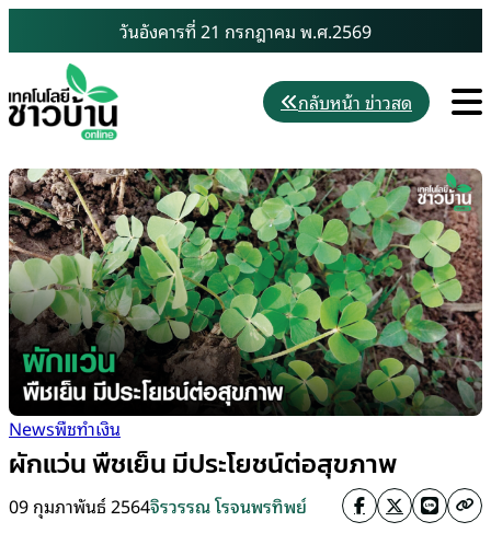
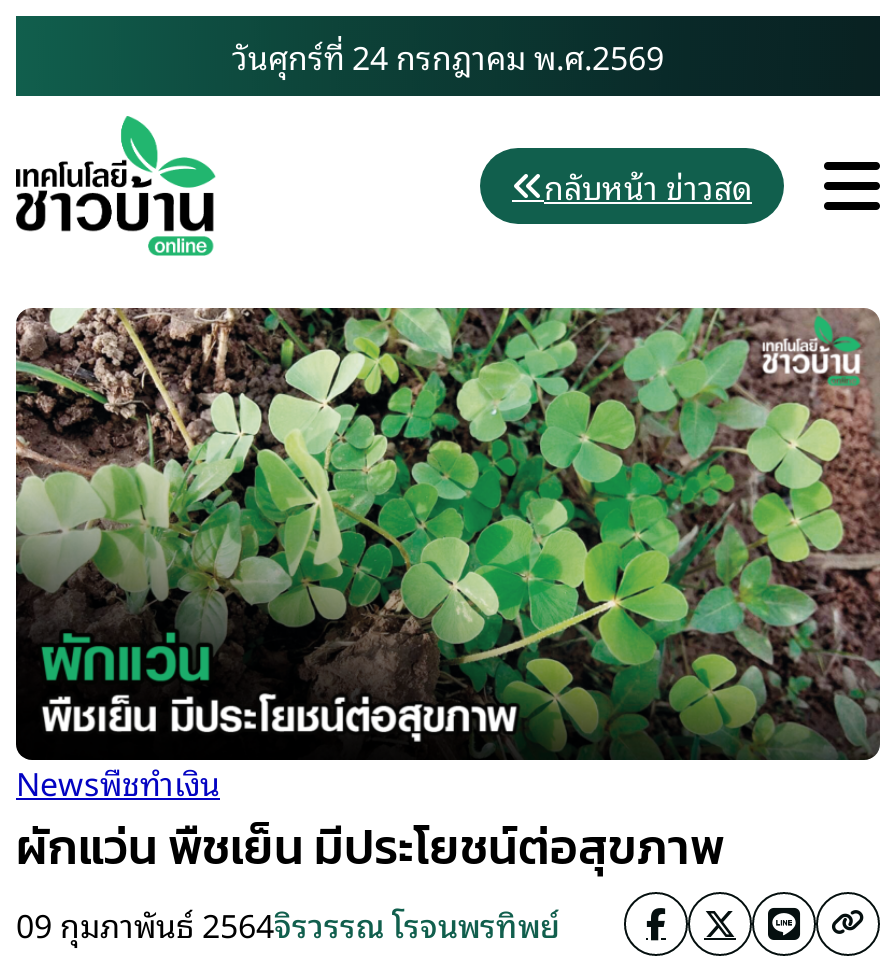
- วันอังคารที่ 21 กรกฎาคม พ.ศ.2569
+ วันศุกร์ที่ 24 กรกฎาคม พ.ศ.2569
